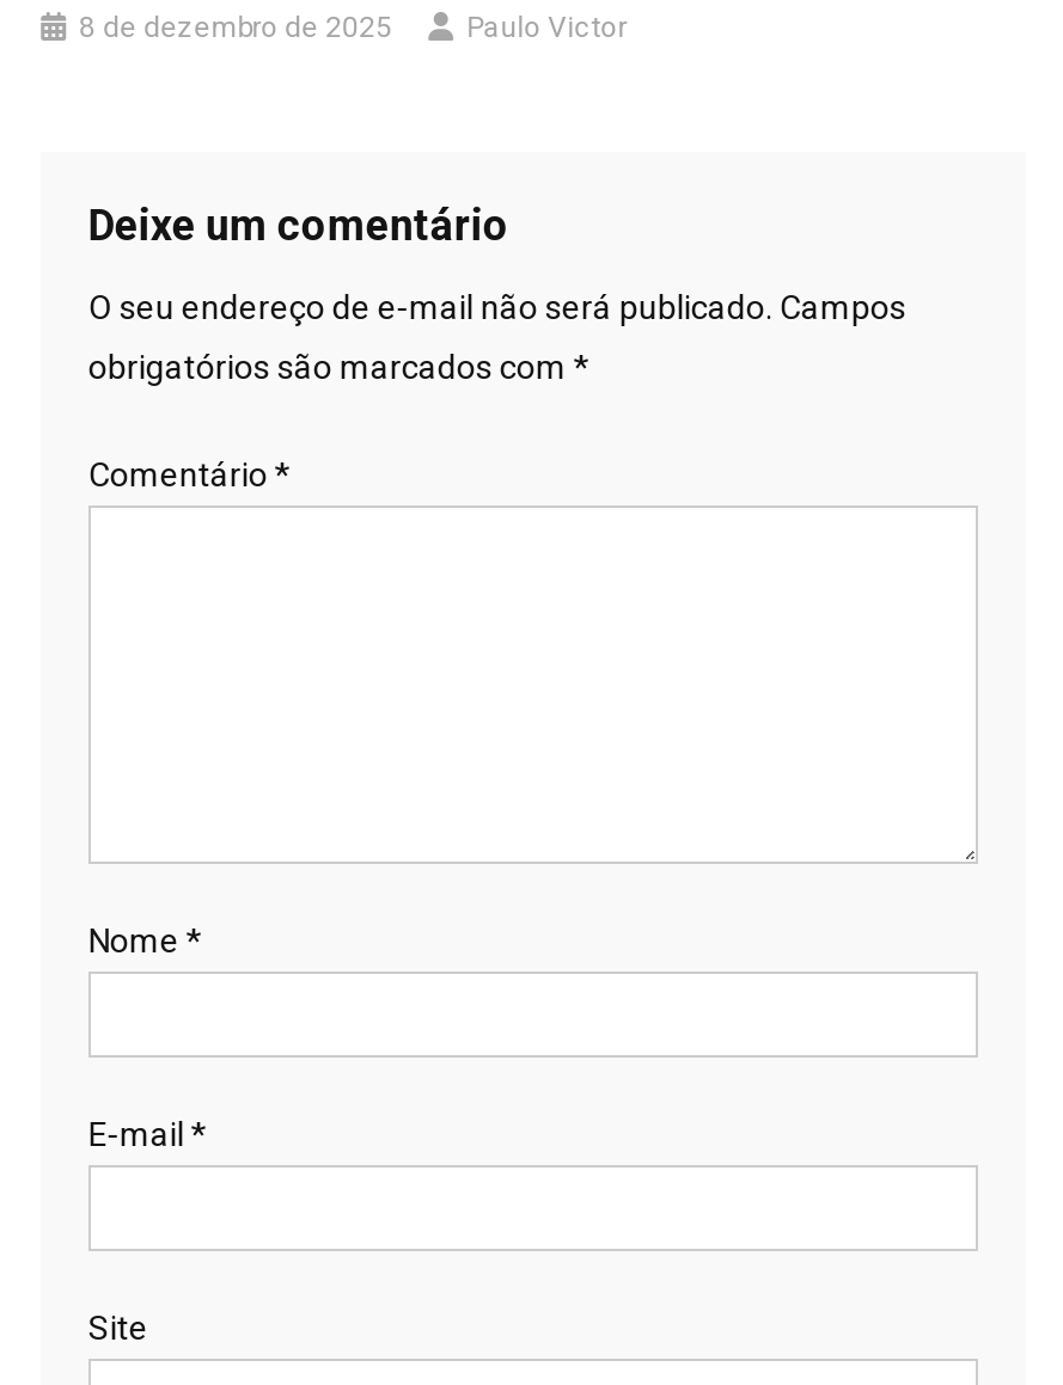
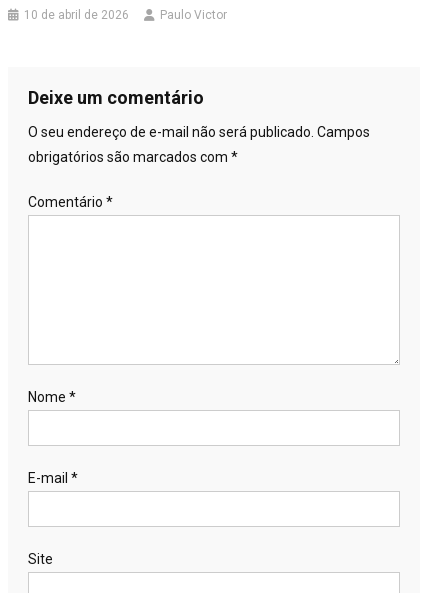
- 8 de dezembro de 2025
+ 10 de abril de 2026
